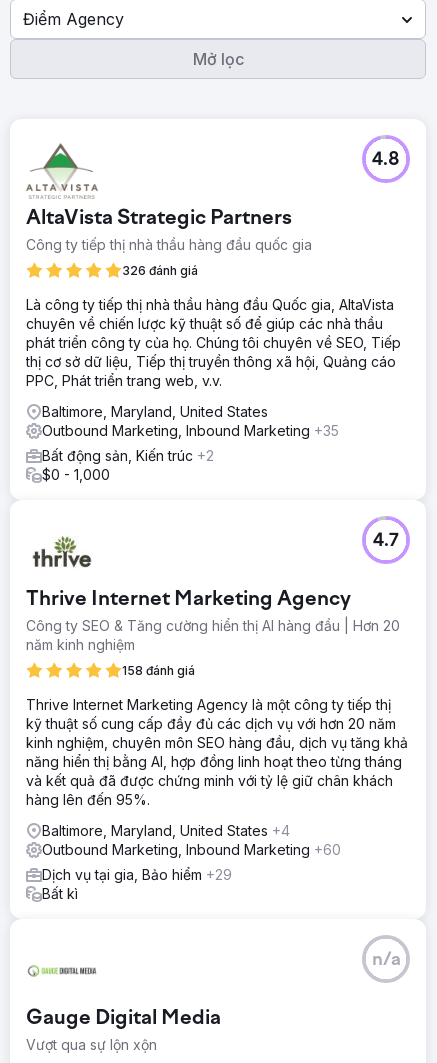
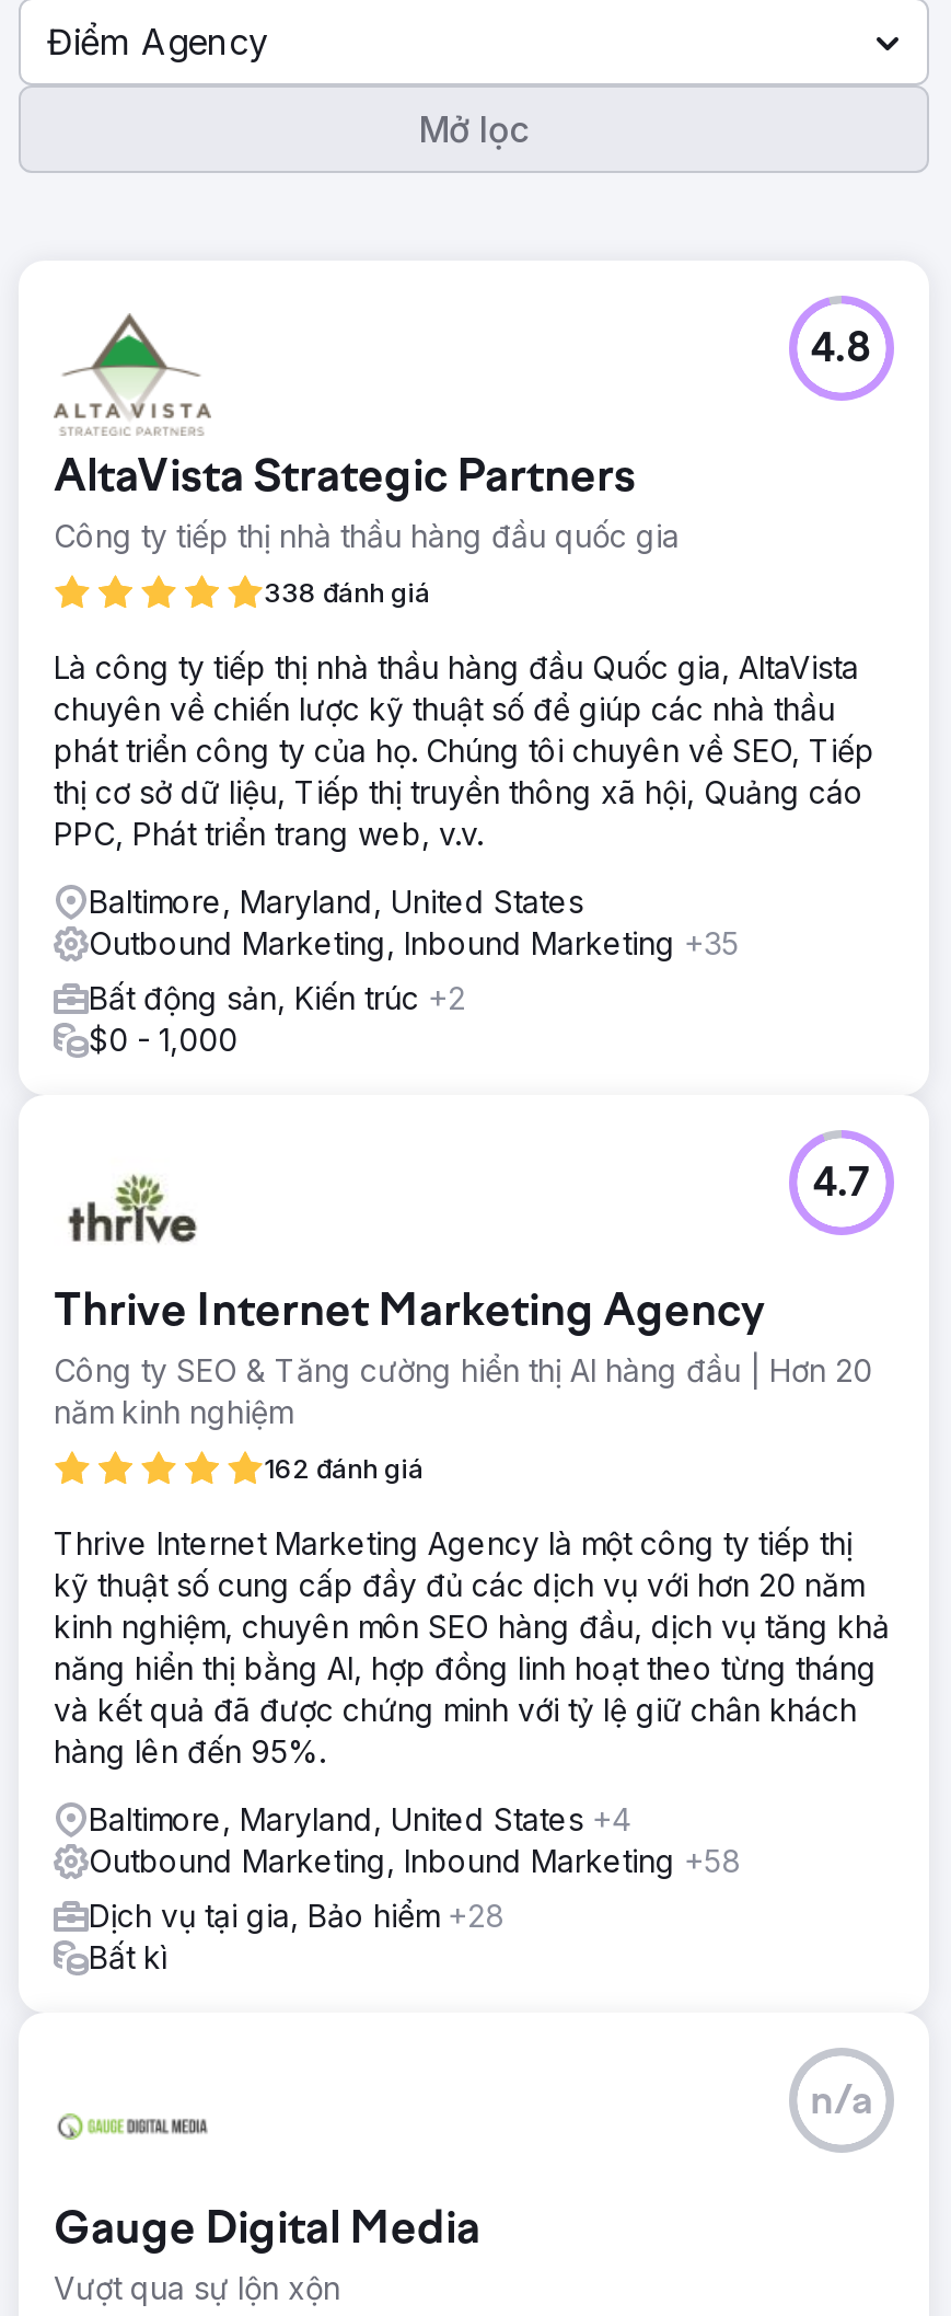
- 326 đánh giá
+ 338 đánh giá

- 158 đánh giá
+ 162 đánh giá

- Outbound Marketing, Inbound Marketing +60
+ Outbound Marketing, Inbound Marketing +58

- Dịch vụ tại gia, Bảo hiểm +29
+ Dịch vụ tại gia, Bảo hiểm +28
